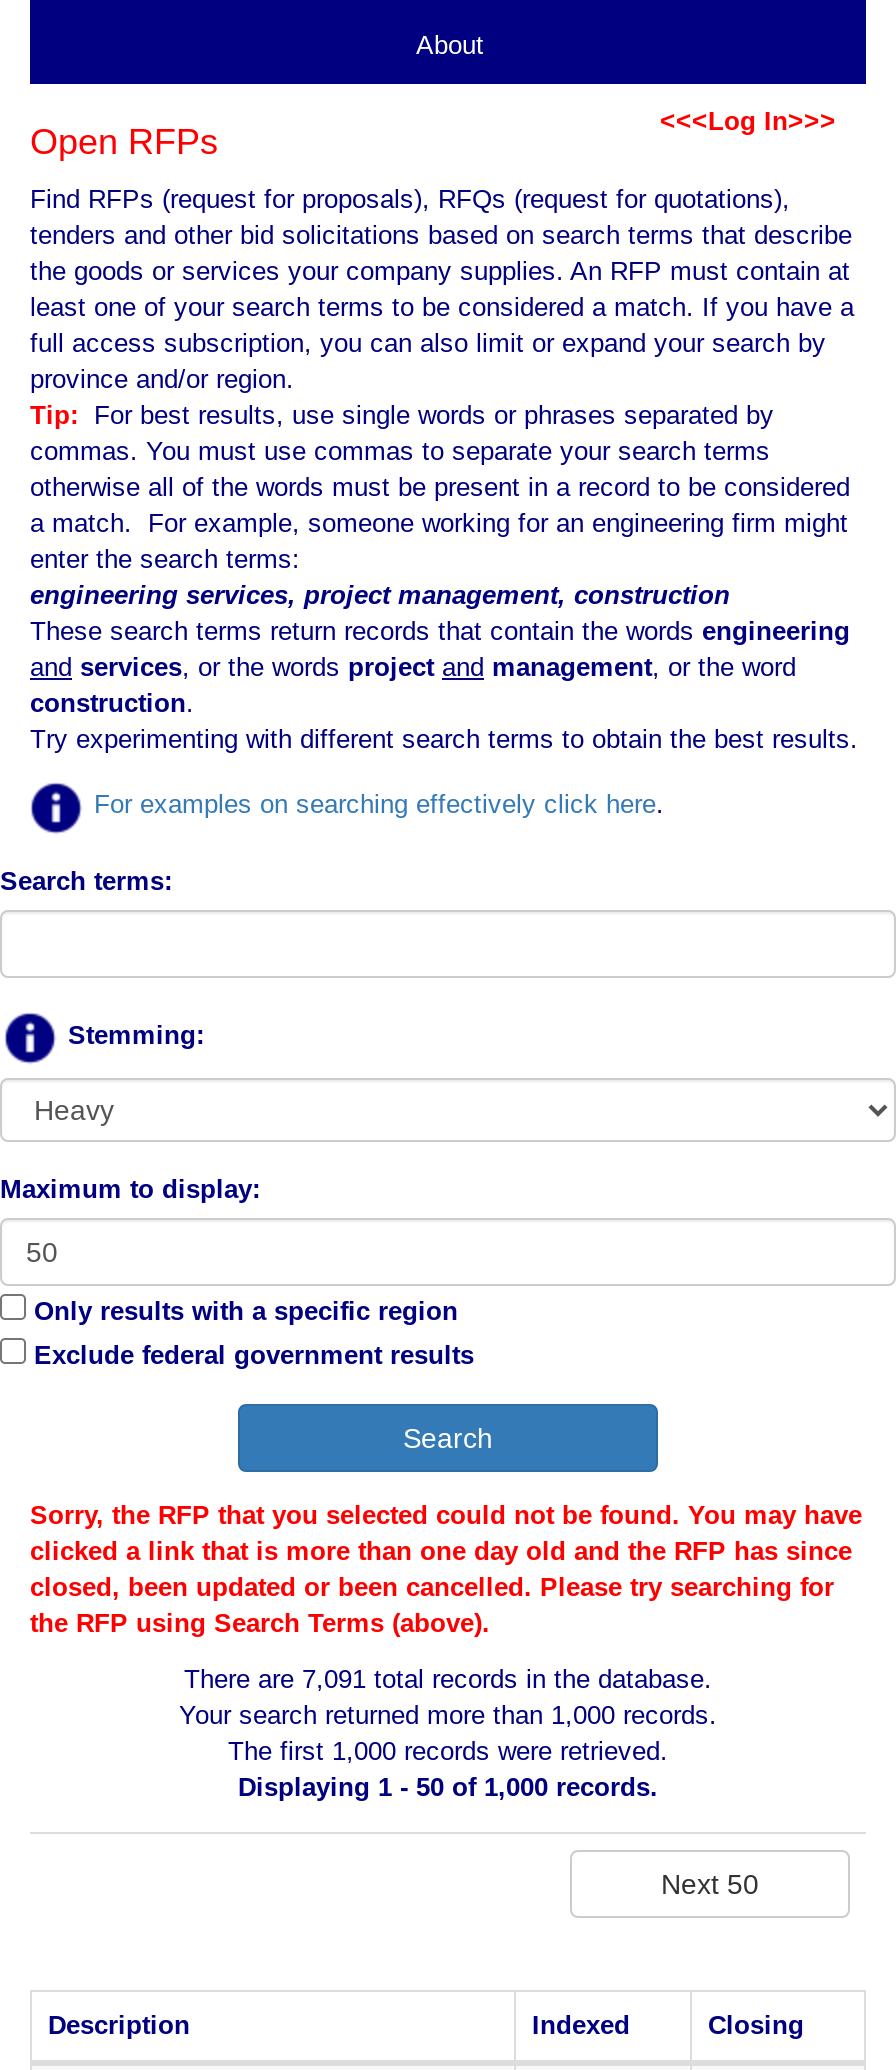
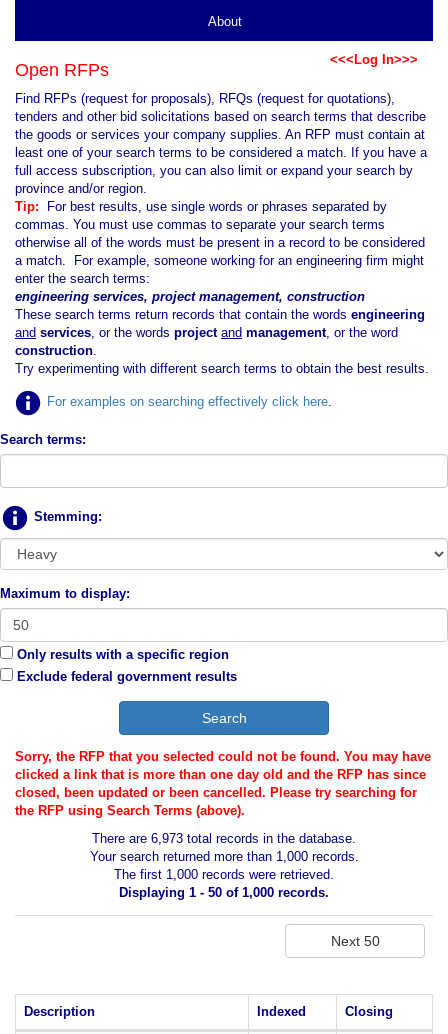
- There are 7,091 total records in the database.
+ There are 6,973 total records in the database.
